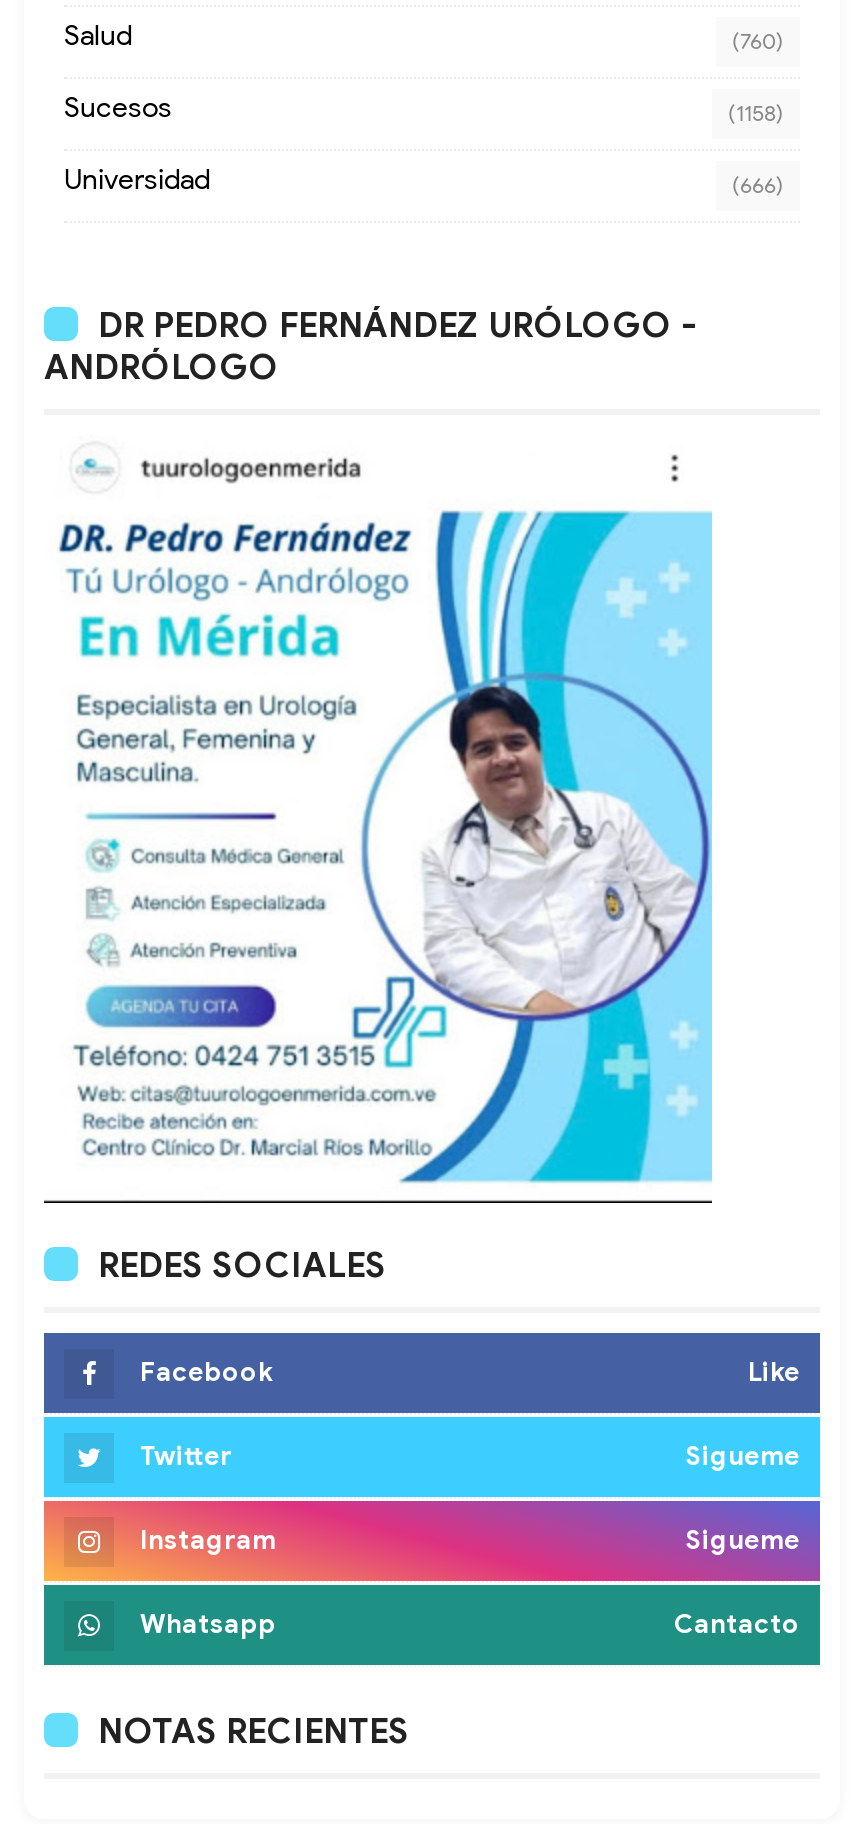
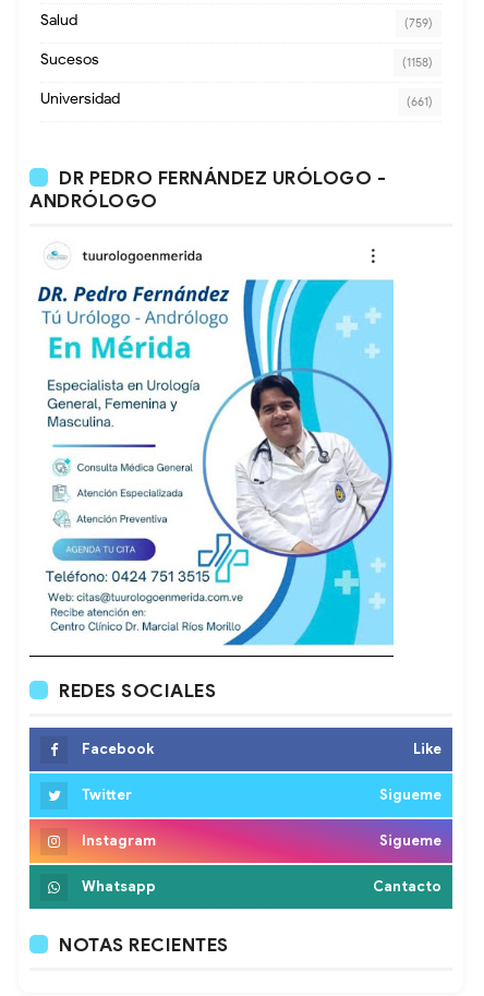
- (760)
+ (759)

- (666)
+ (661)
